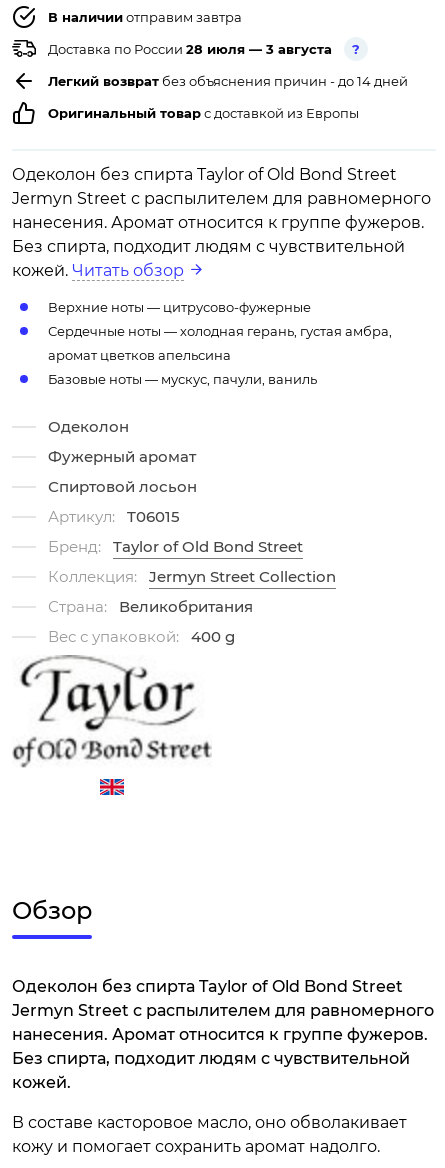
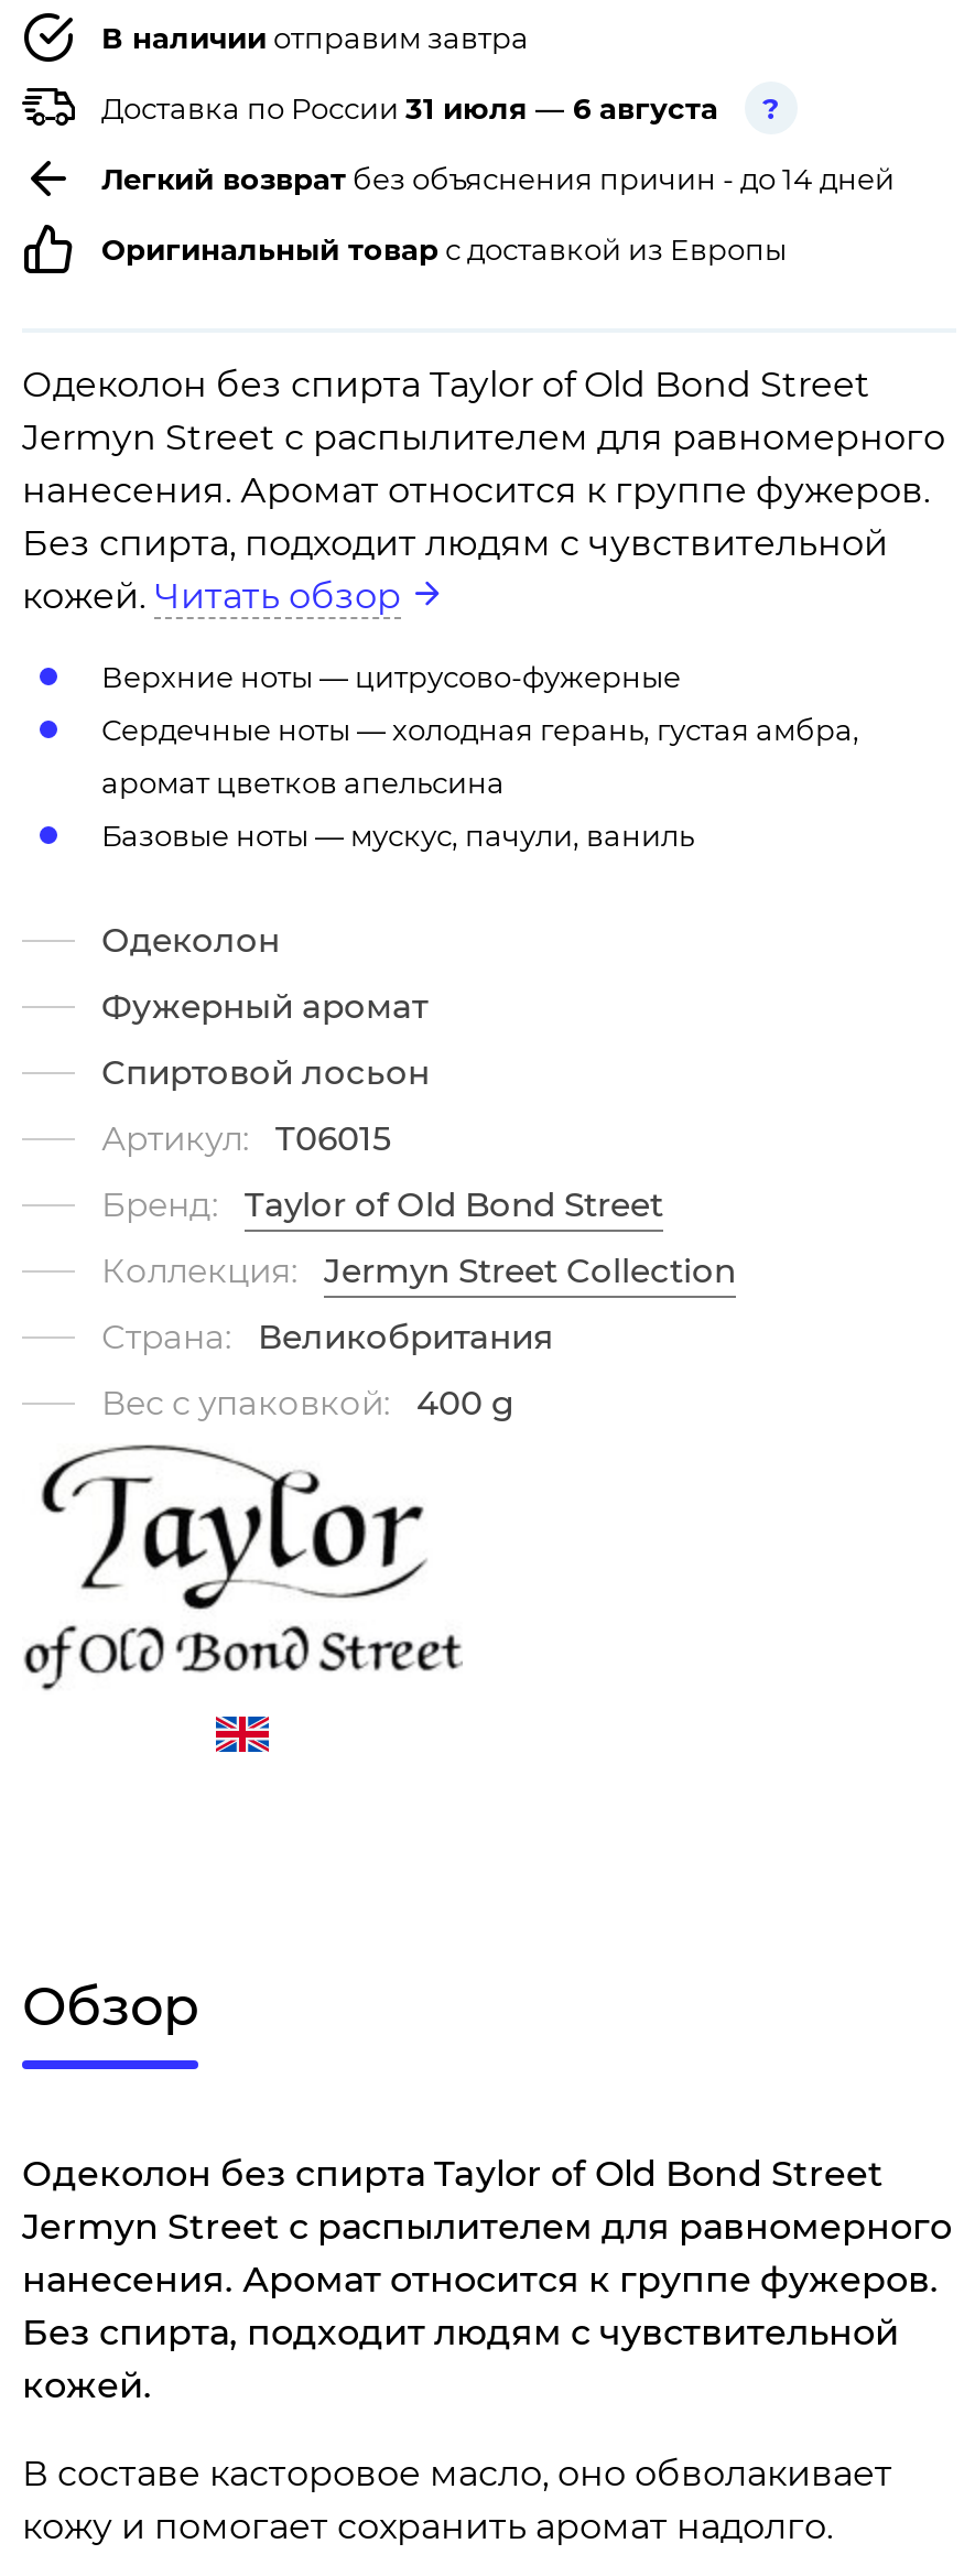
- Доставка по России 28 июля — 3 августа
+ Доставка по России 31 июля — 6 августа
